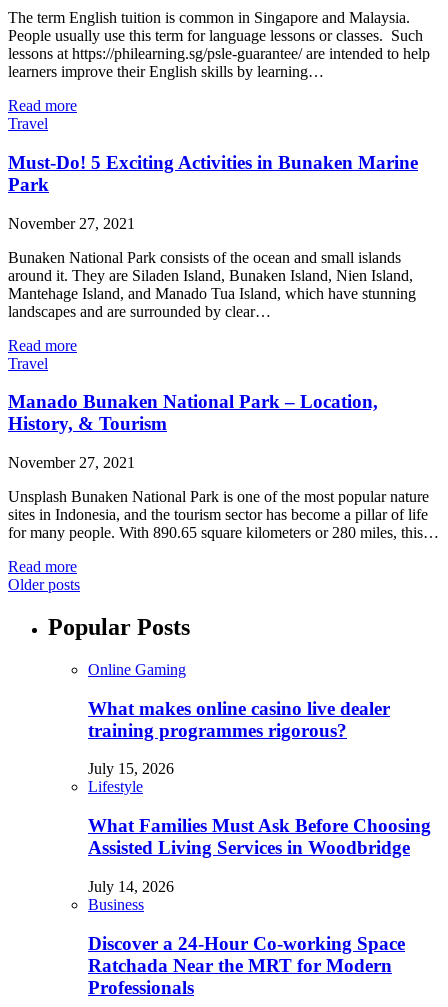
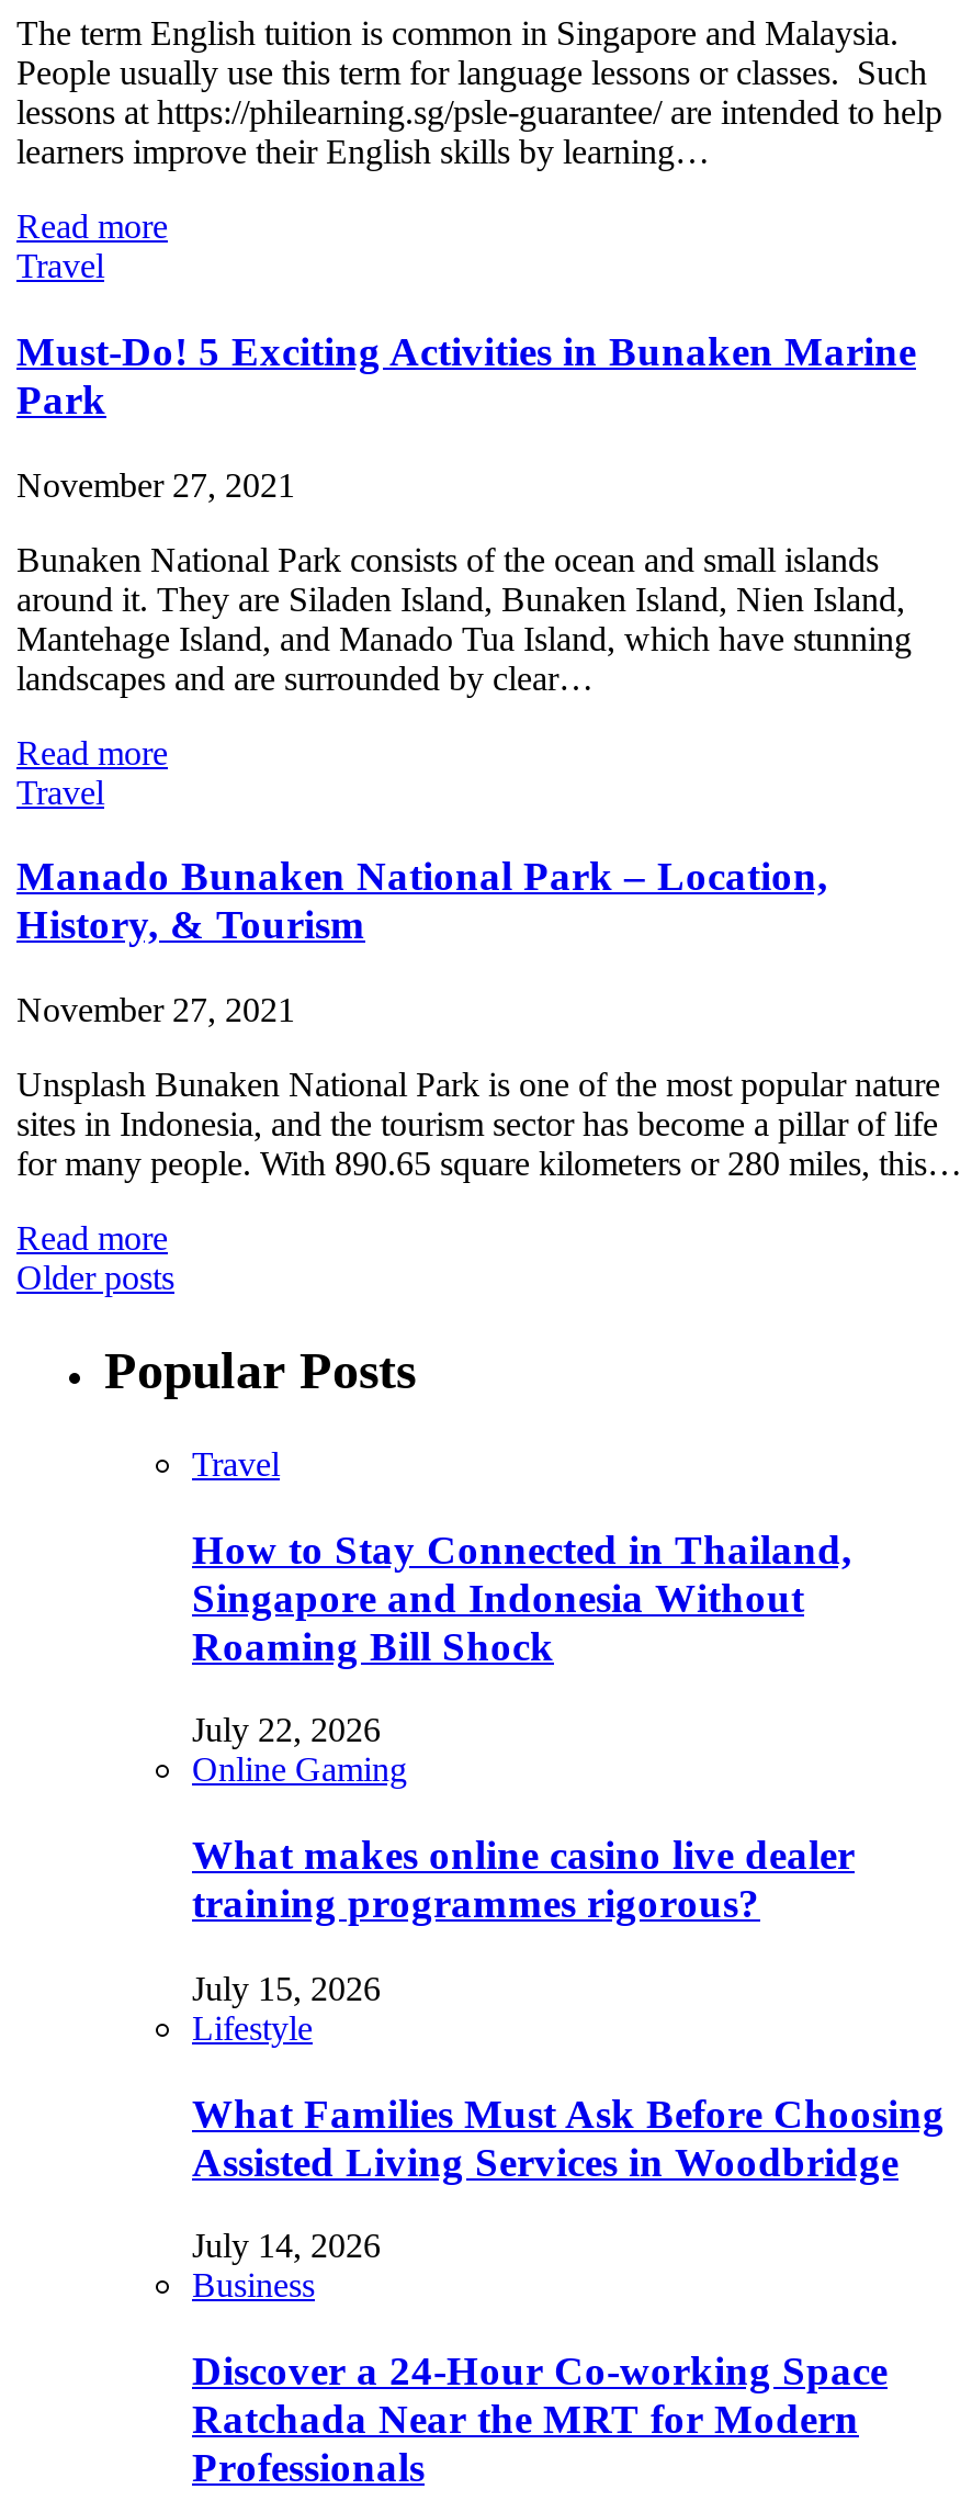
+ Travel
+ How to Stay Connected in Thailand,
+ Singapore and Indonesia Without
+ Roaming Bill Shock
+ July 22, 2026
